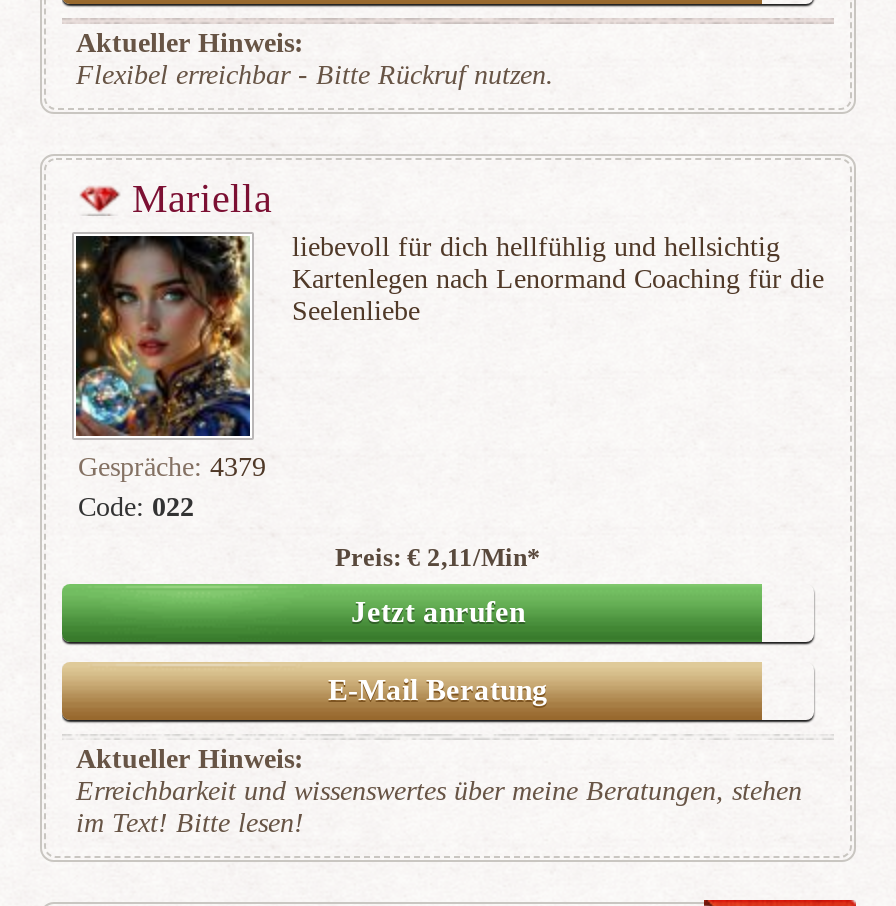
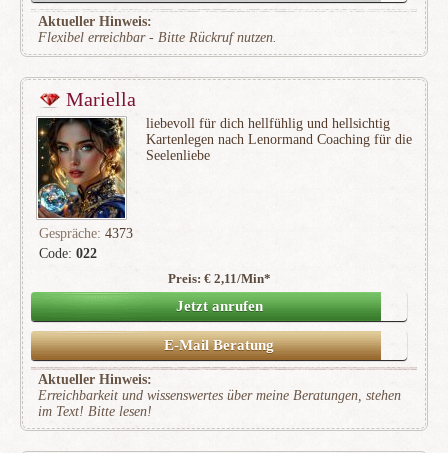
- Gespräche: 4379
+ Gespräche: 4373
